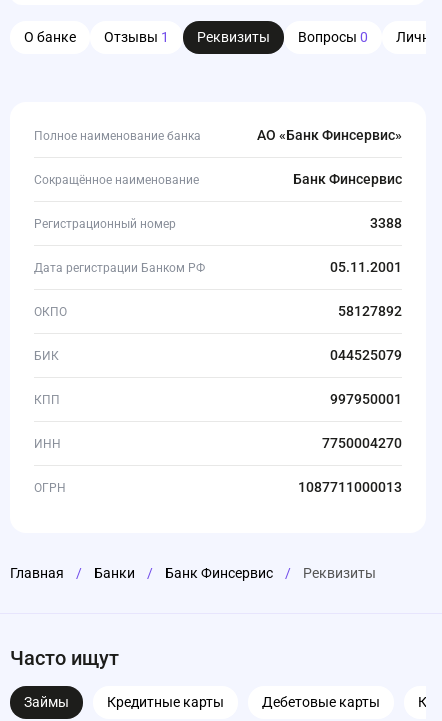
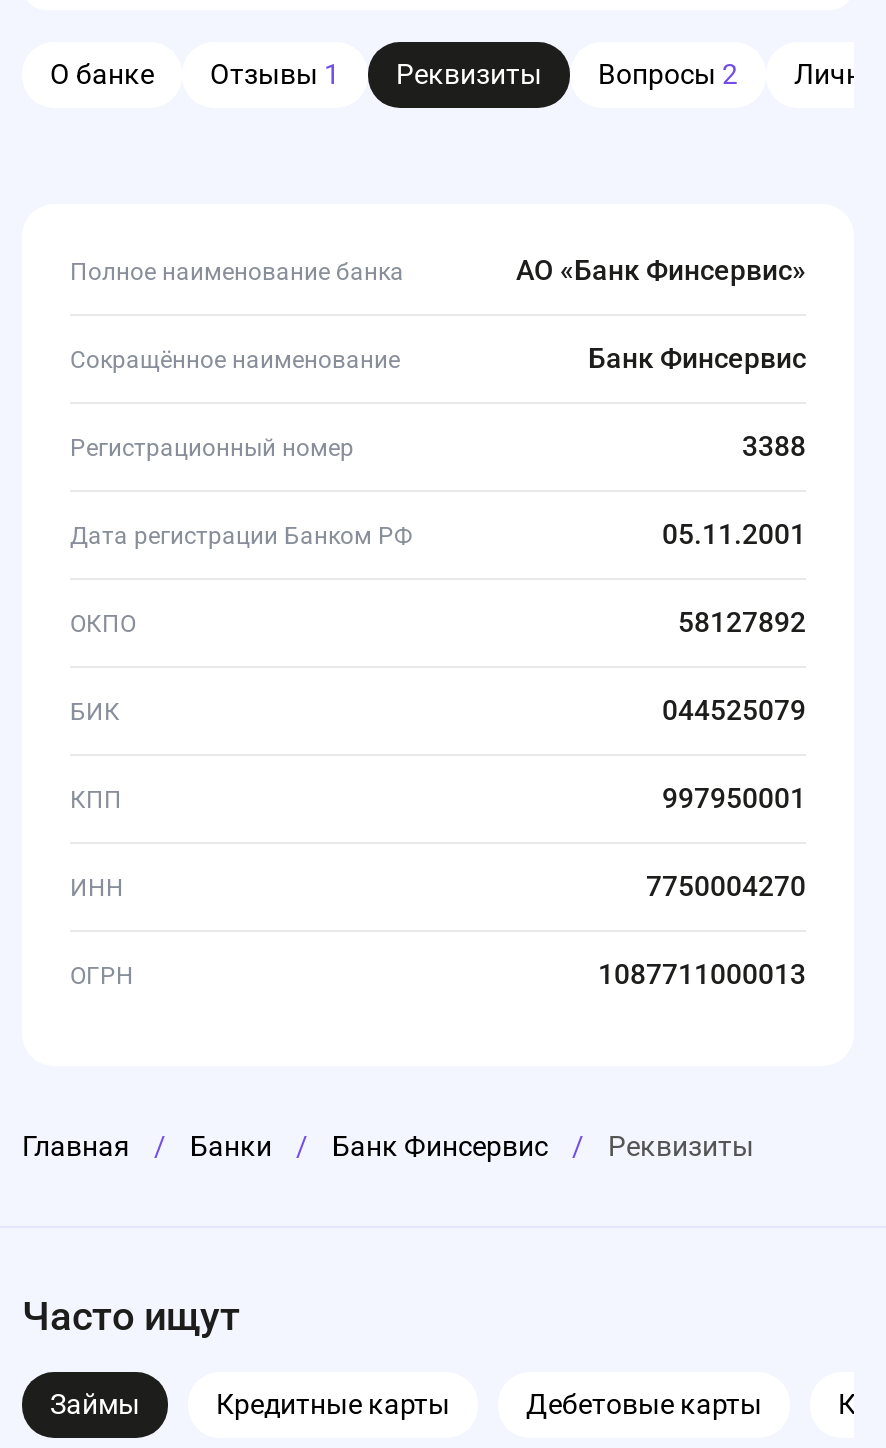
- Вопросы 0
+ Вопросы 2
